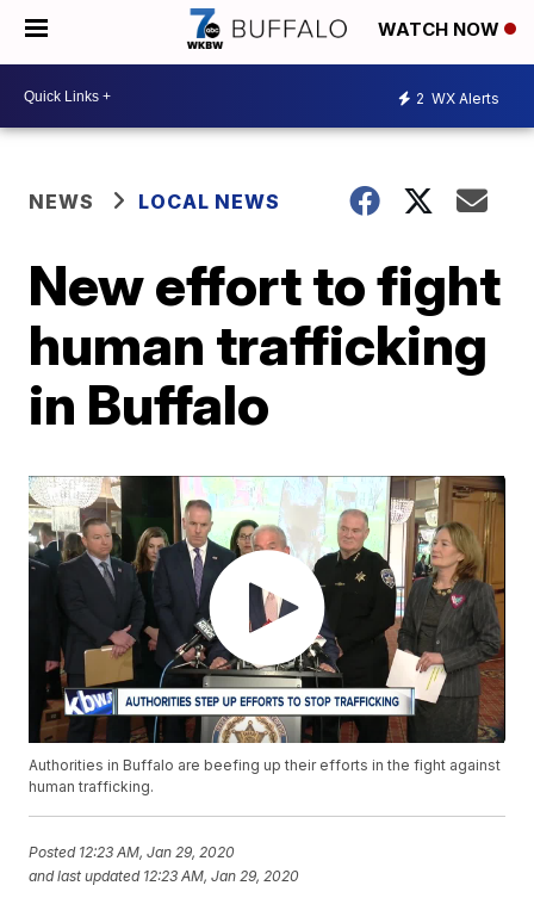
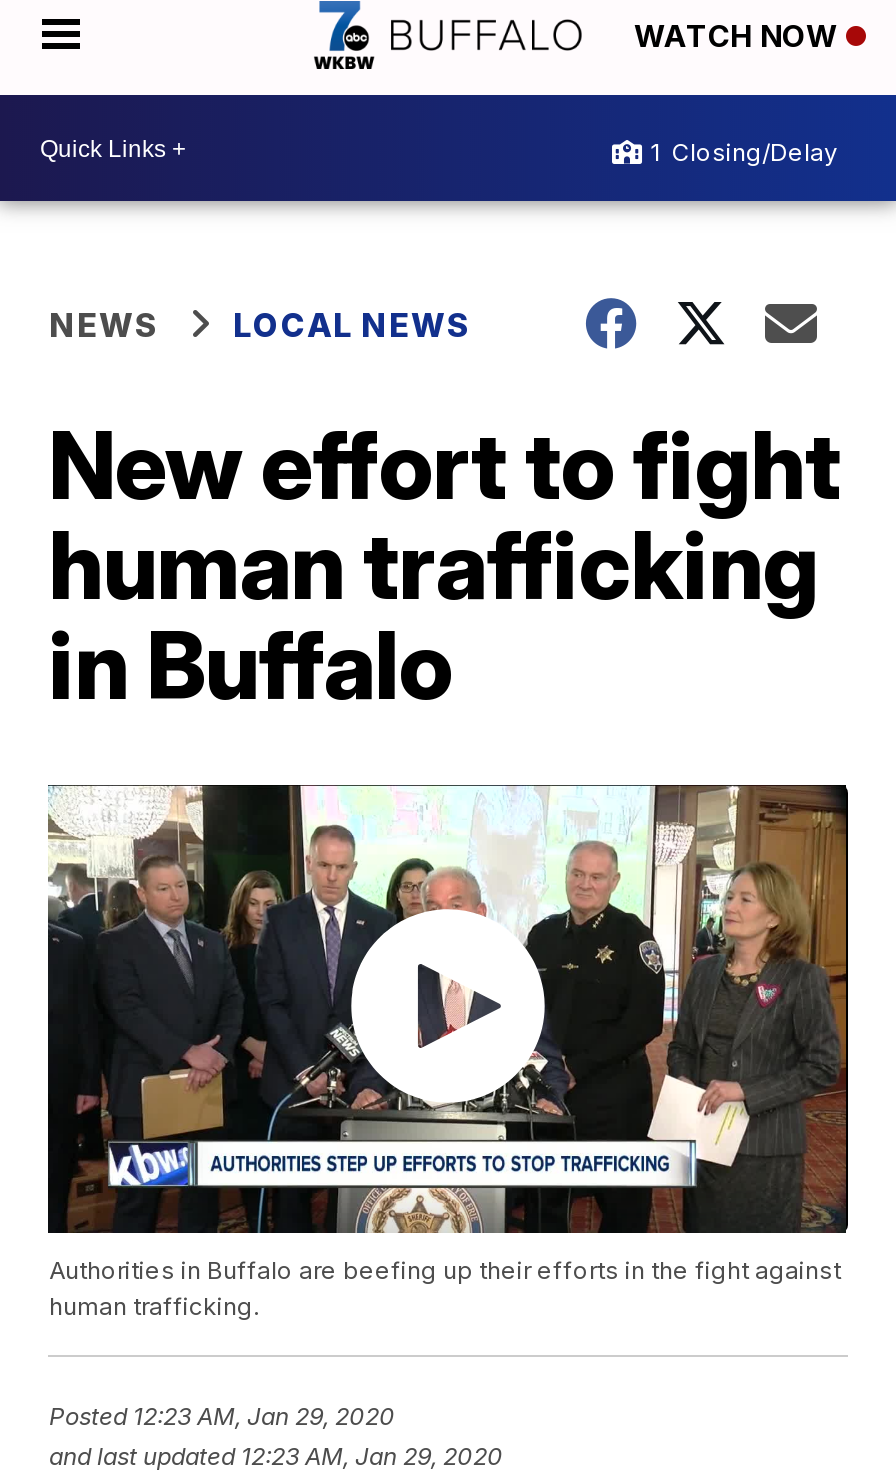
- 2 WX Alerts
+ 1 Closing/Delay
